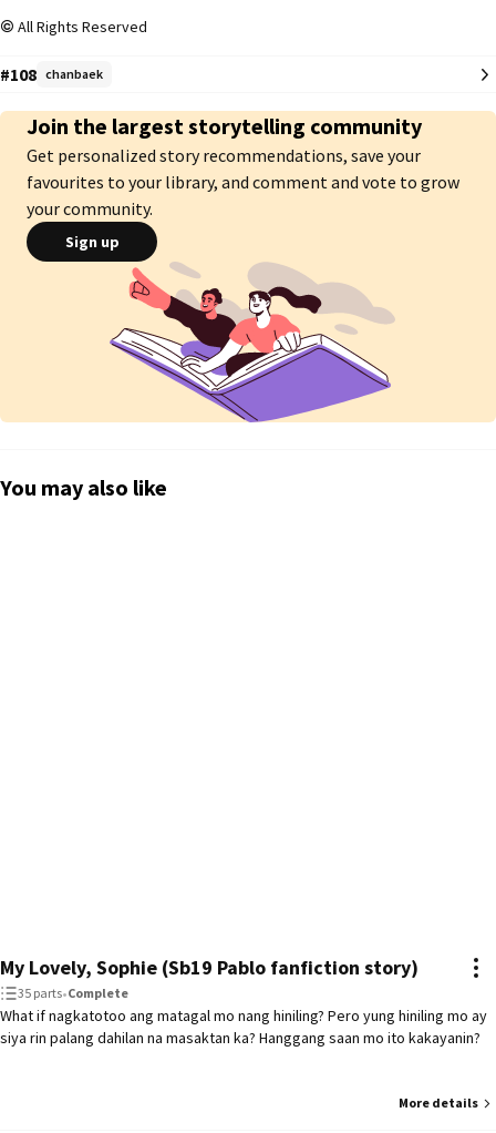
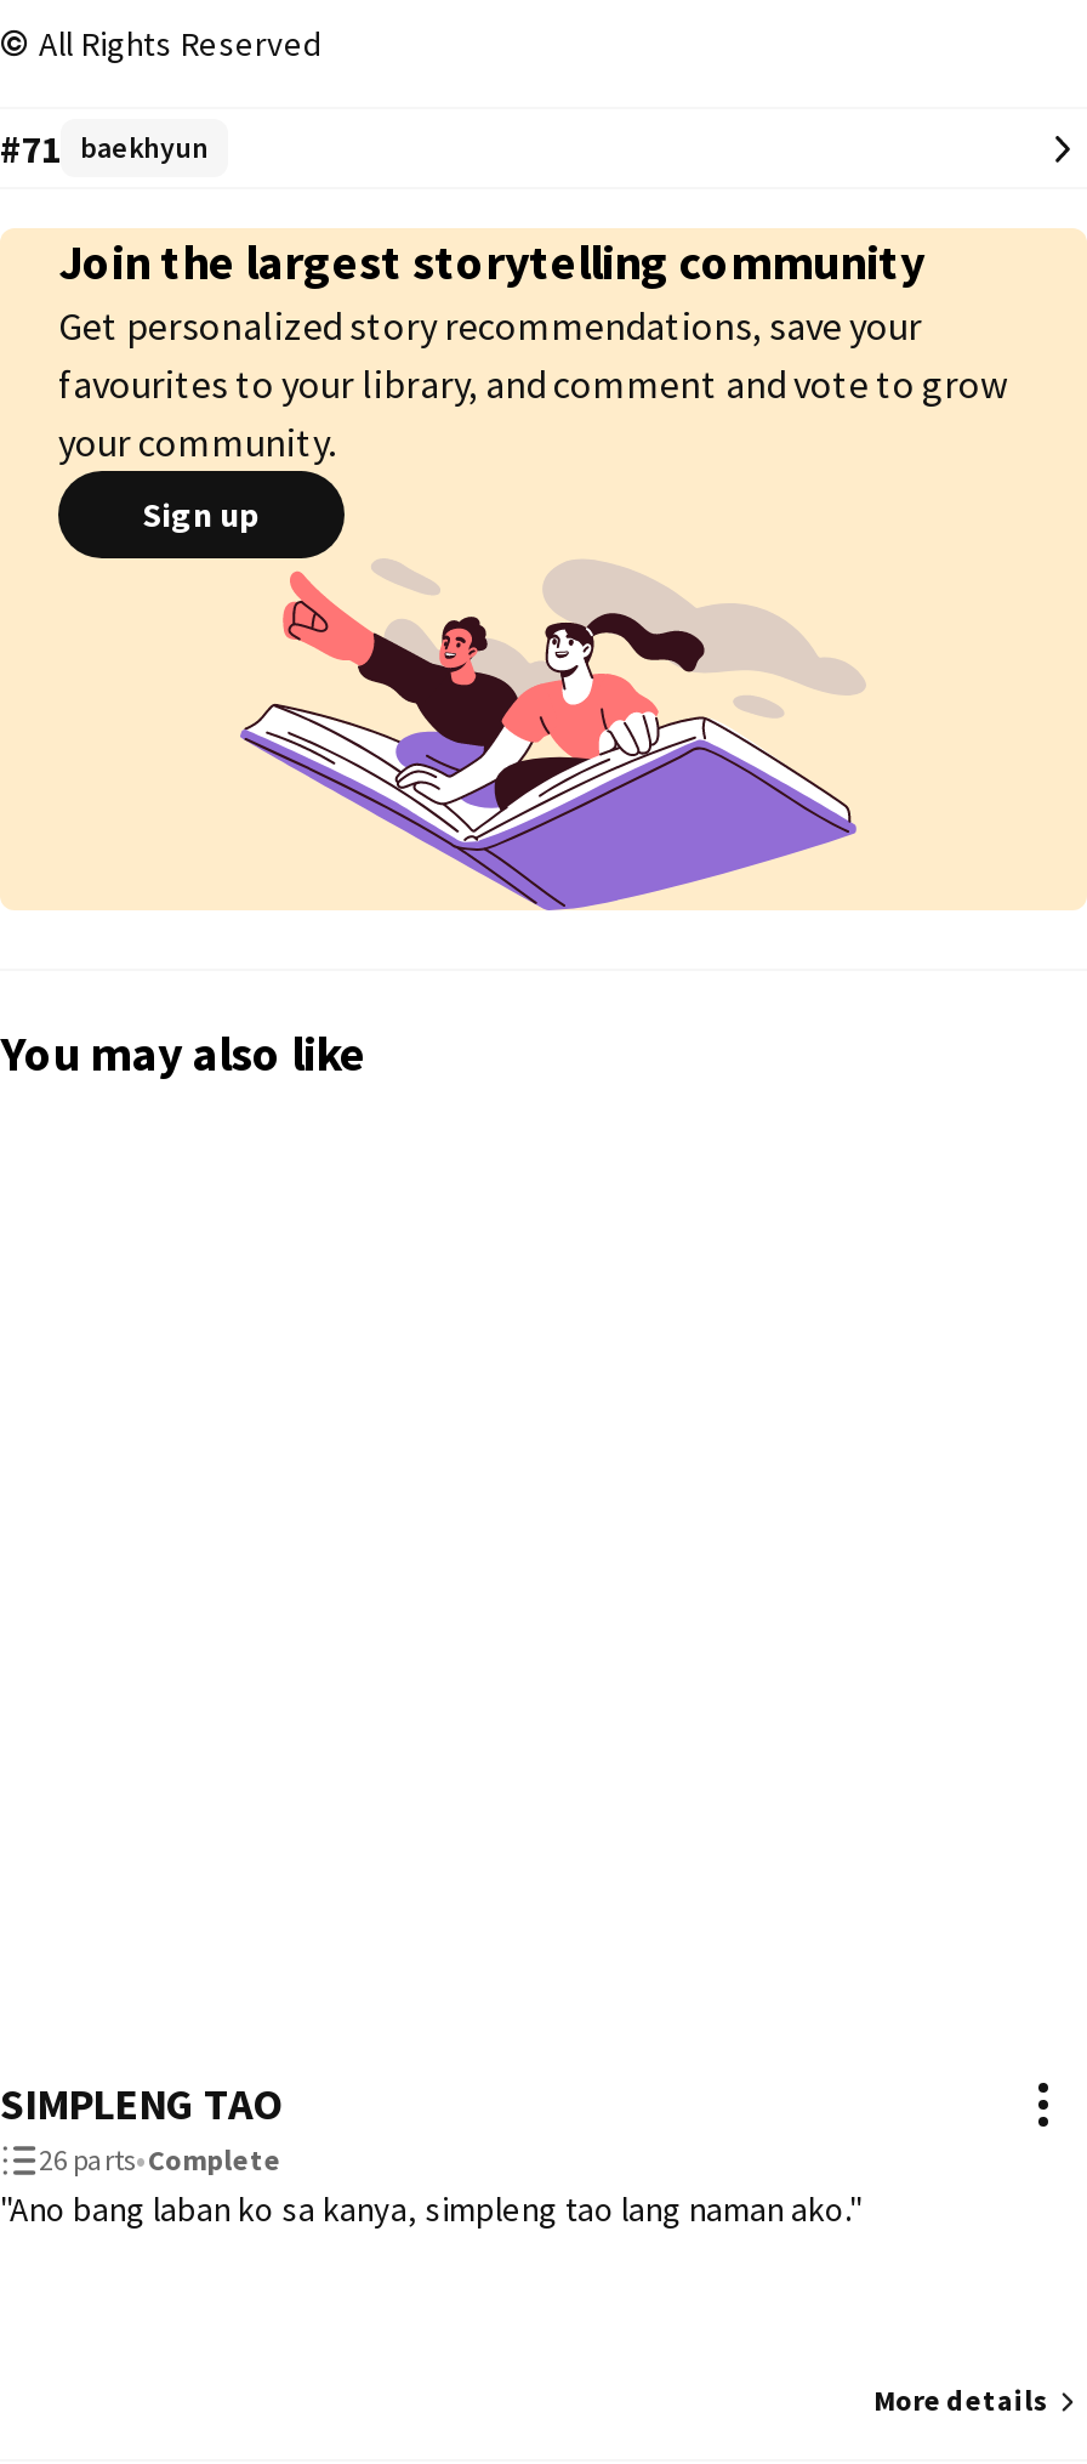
- #108 chanbaek
+ #71 baekhyun

- My Lovely, Sophie (Sb19 Pablo fanfiction story)
- 35 parts•Complete
- What if nagkatotoo ang matagal mo nang hiniling? Pero yung hiniling mo ay
- siya rin palang dahilan na masaktan ka? Hanggang saan mo ito kakayanin?
+ SIMPLENG TAO
+ 26 parts•Complete
+ "Ano bang laban ko sa kanya, simpleng tao lang naman ako."
